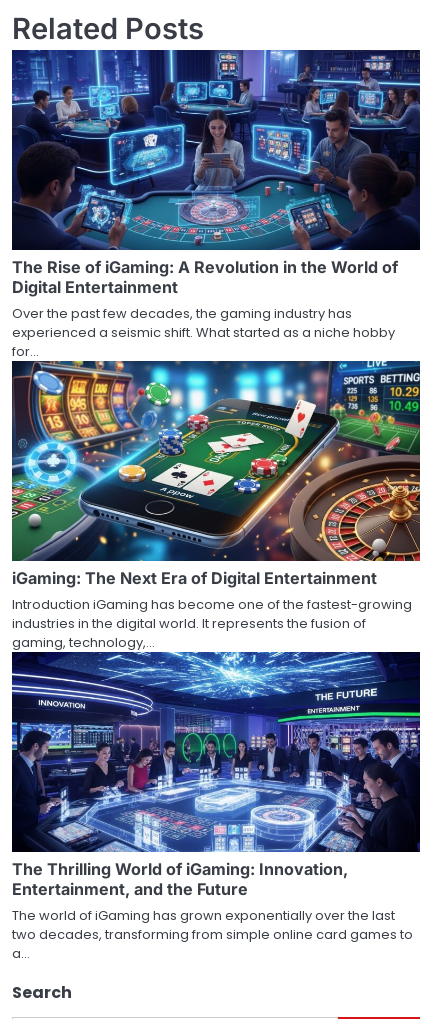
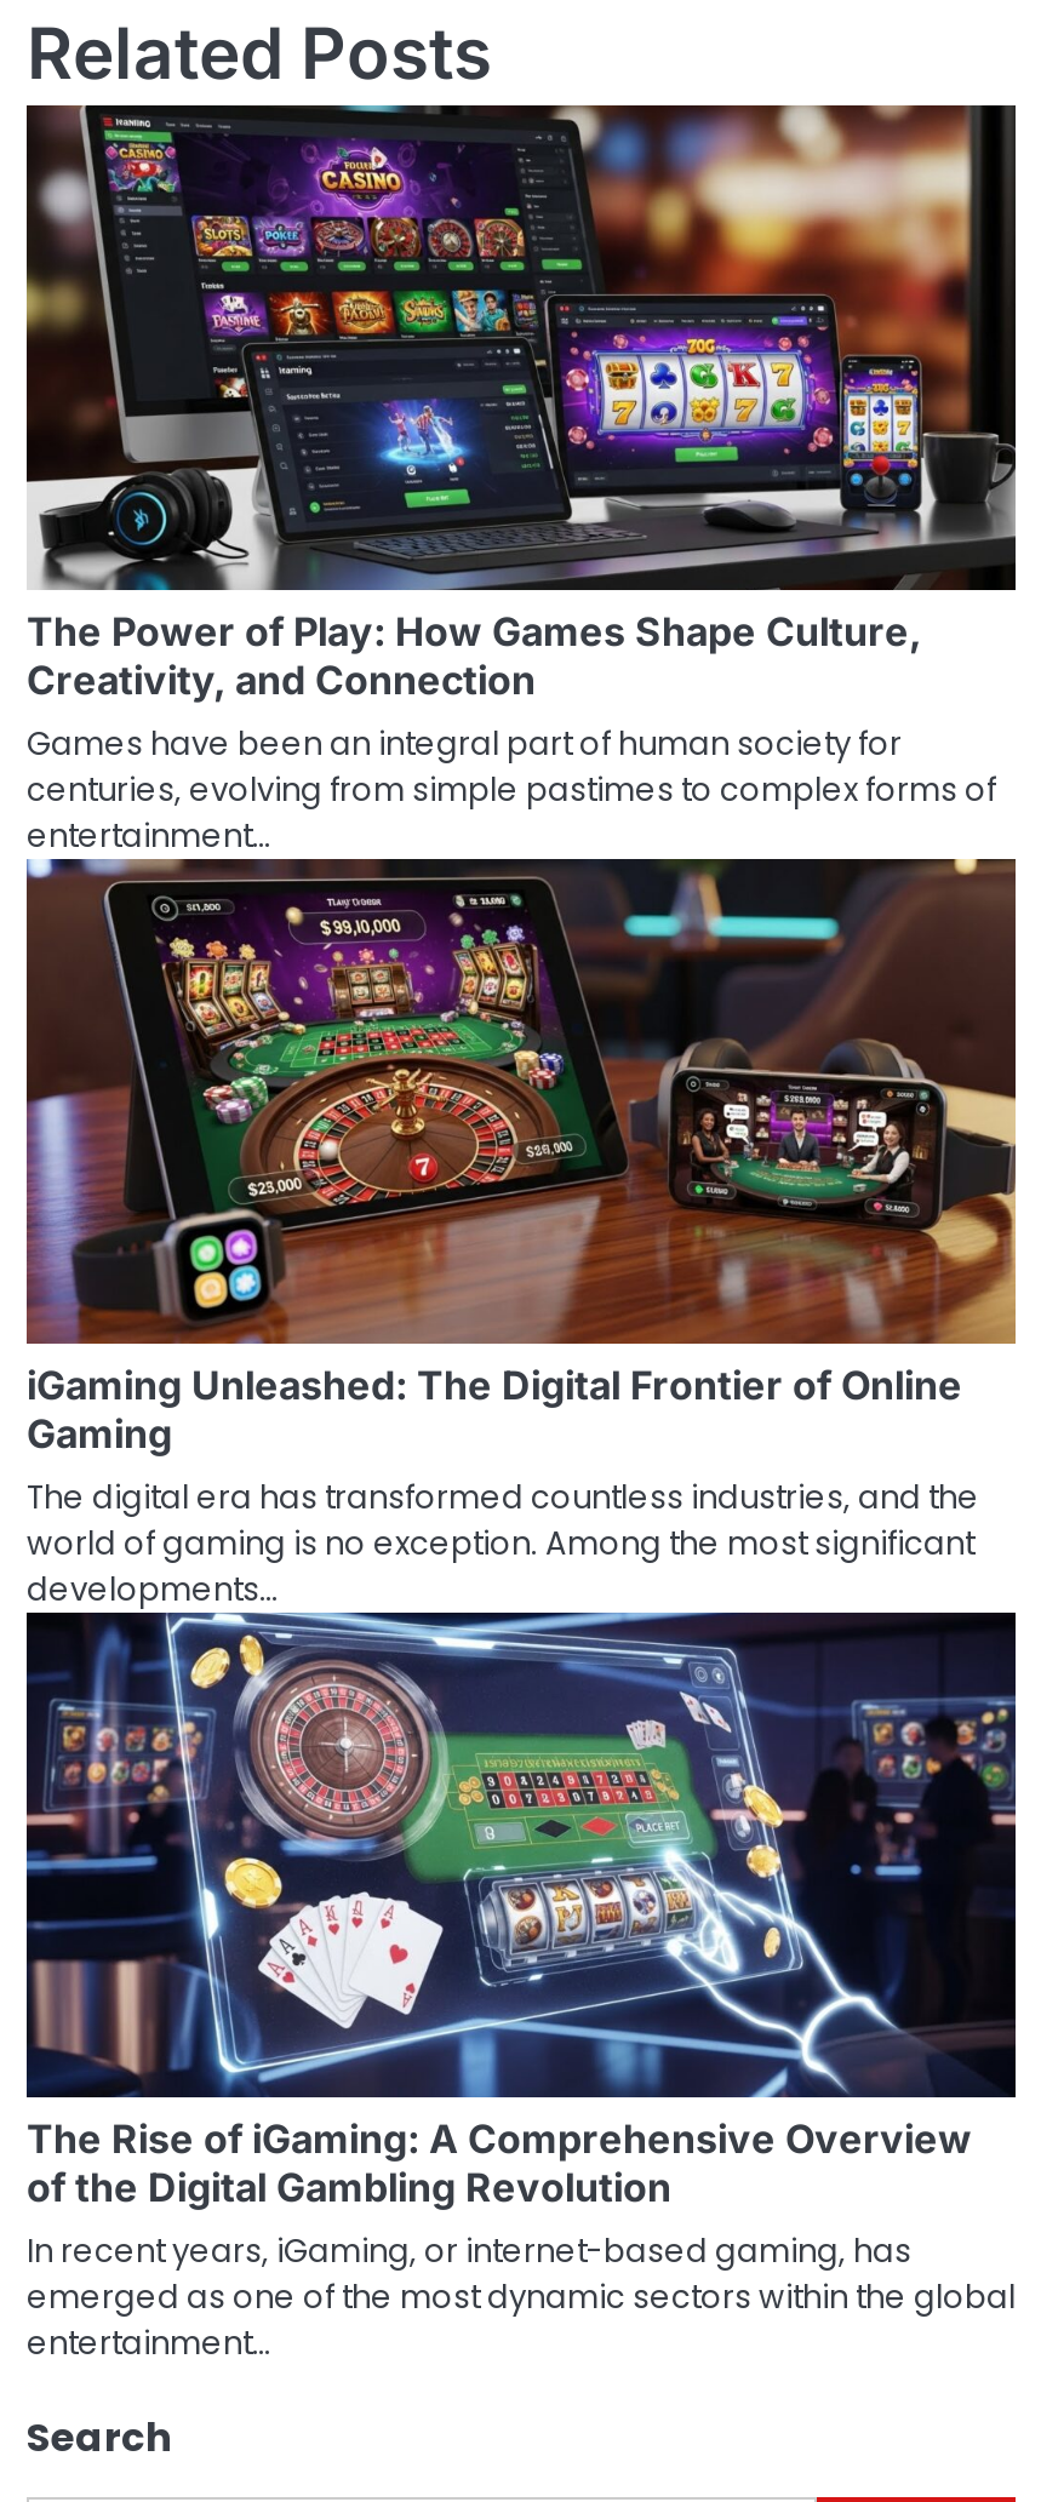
- [image]
- The Rise of iGaming: A Revolution in the World of
- Digital Entertainment
- Over the past few decades, the gaming industry has
- experienced a seismic shift. What started as a niche hobby
- for…
+ [image]
+ The Power of Play: How Games Shape Culture,
+ Creativity, and Connection
+ Games have been an integral part of human society for
+ centuries, evolving from simple pastimes to complex forms of
+ entertainment…

- [image]
- iGaming: The Next Era of Digital Entertainment
- Introduction iGaming has become one of the fastest-growing
- industries in the digital world. It represents the fusion of
- gaming, technology,…
+ [image]
+ iGaming Unleashed: The Digital Frontier of Online
+ Gaming
+ The digital era has transformed countless industries, and the
+ world of gaming is no exception. Among the most significant
+ developments…

- [image]
- The Thrilling World of iGaming: Innovation,
- Entertainment, and the Future
- The world of iGaming has grown exponentially over the last
- two decades, transforming from simple online card games to
- a…
+ [image]
+ The Rise of iGaming: A Comprehensive Overview
+ of the Digital Gambling Revolution
+ In recent years, iGaming, or internet-based gaming, has
+ emerged as one of the most dynamic sectors within the global
+ entertainment…
